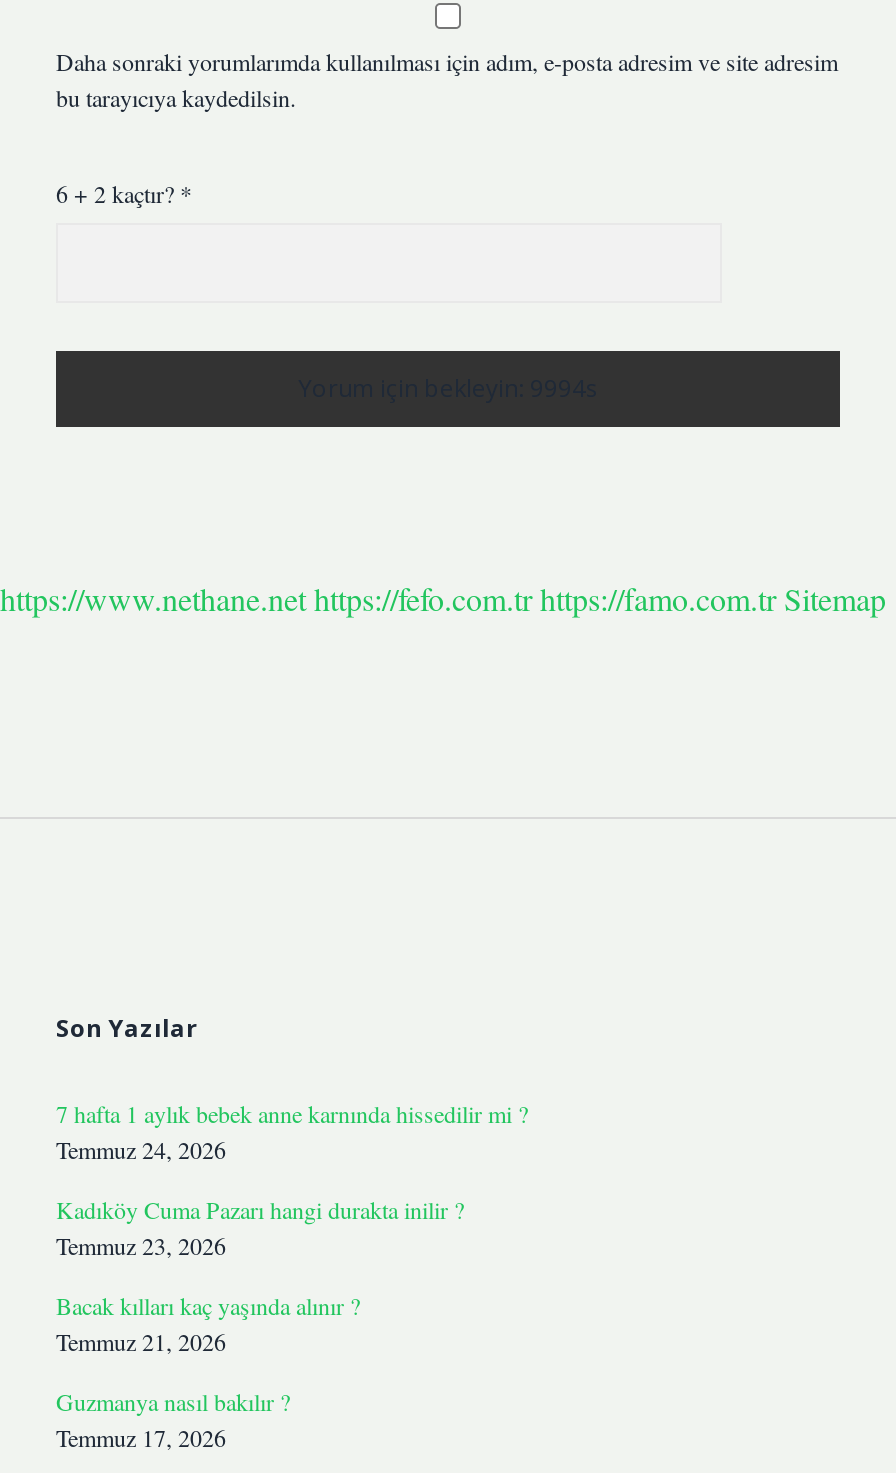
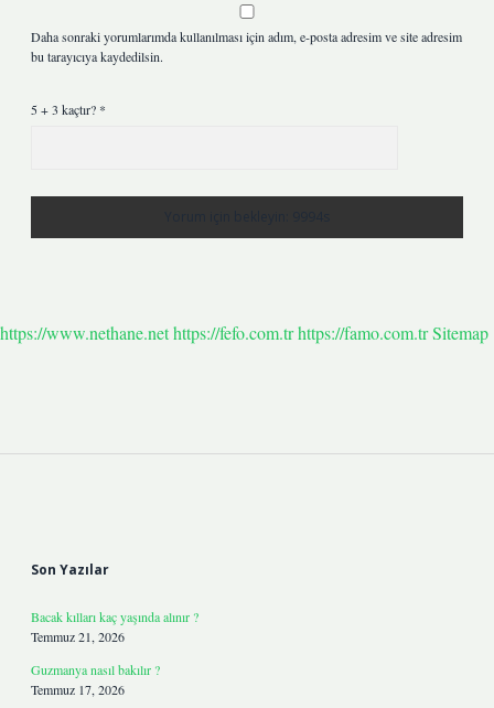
- 6 + 2 kaçtır? *
+ 5 + 3 kaçtır? *

- 7 hafta 1 aylık bebek anne karnında hissedilir mi ?
- Temmuz 24, 2026
- Kadıköy Cuma Pazarı hangi durakta inilir ?
- Temmuz 23, 2026
